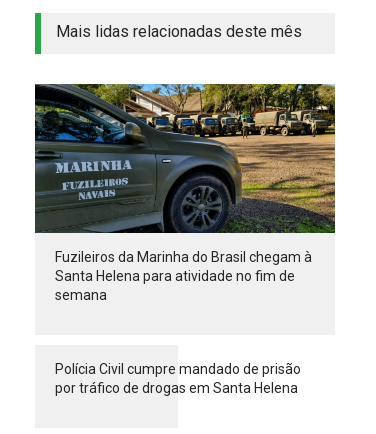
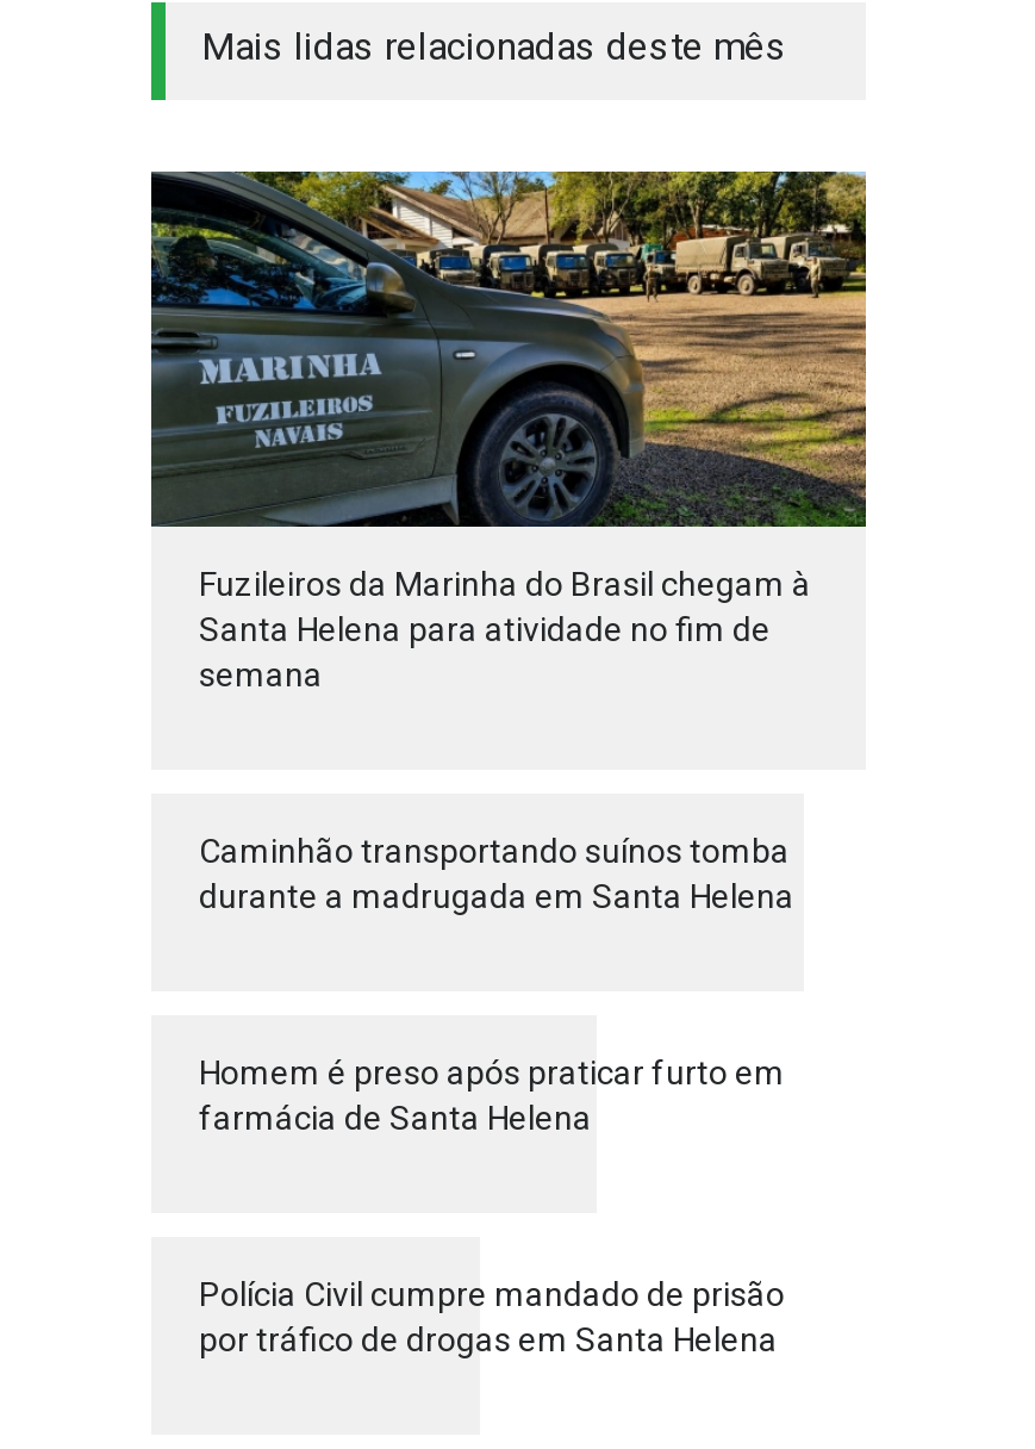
+ Caminhão transportando suínos tomba
+ durante a madrugada em Santa Helena

+ Homem é preso após praticar furto em
+ farmácia de Santa Helena
